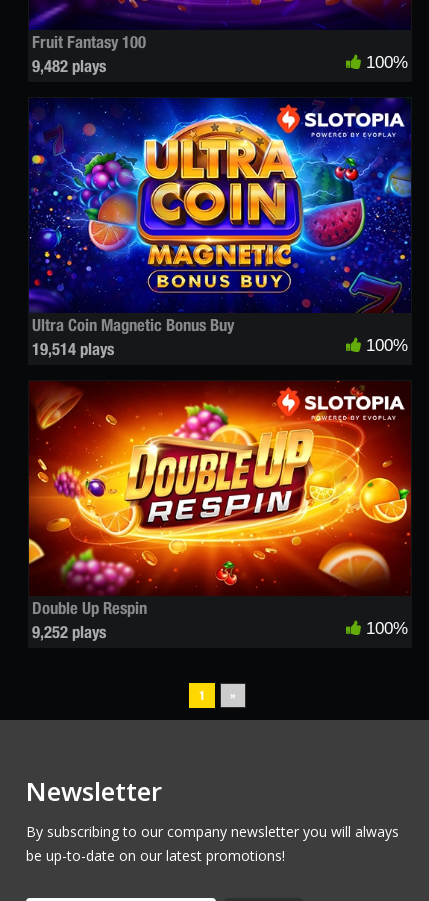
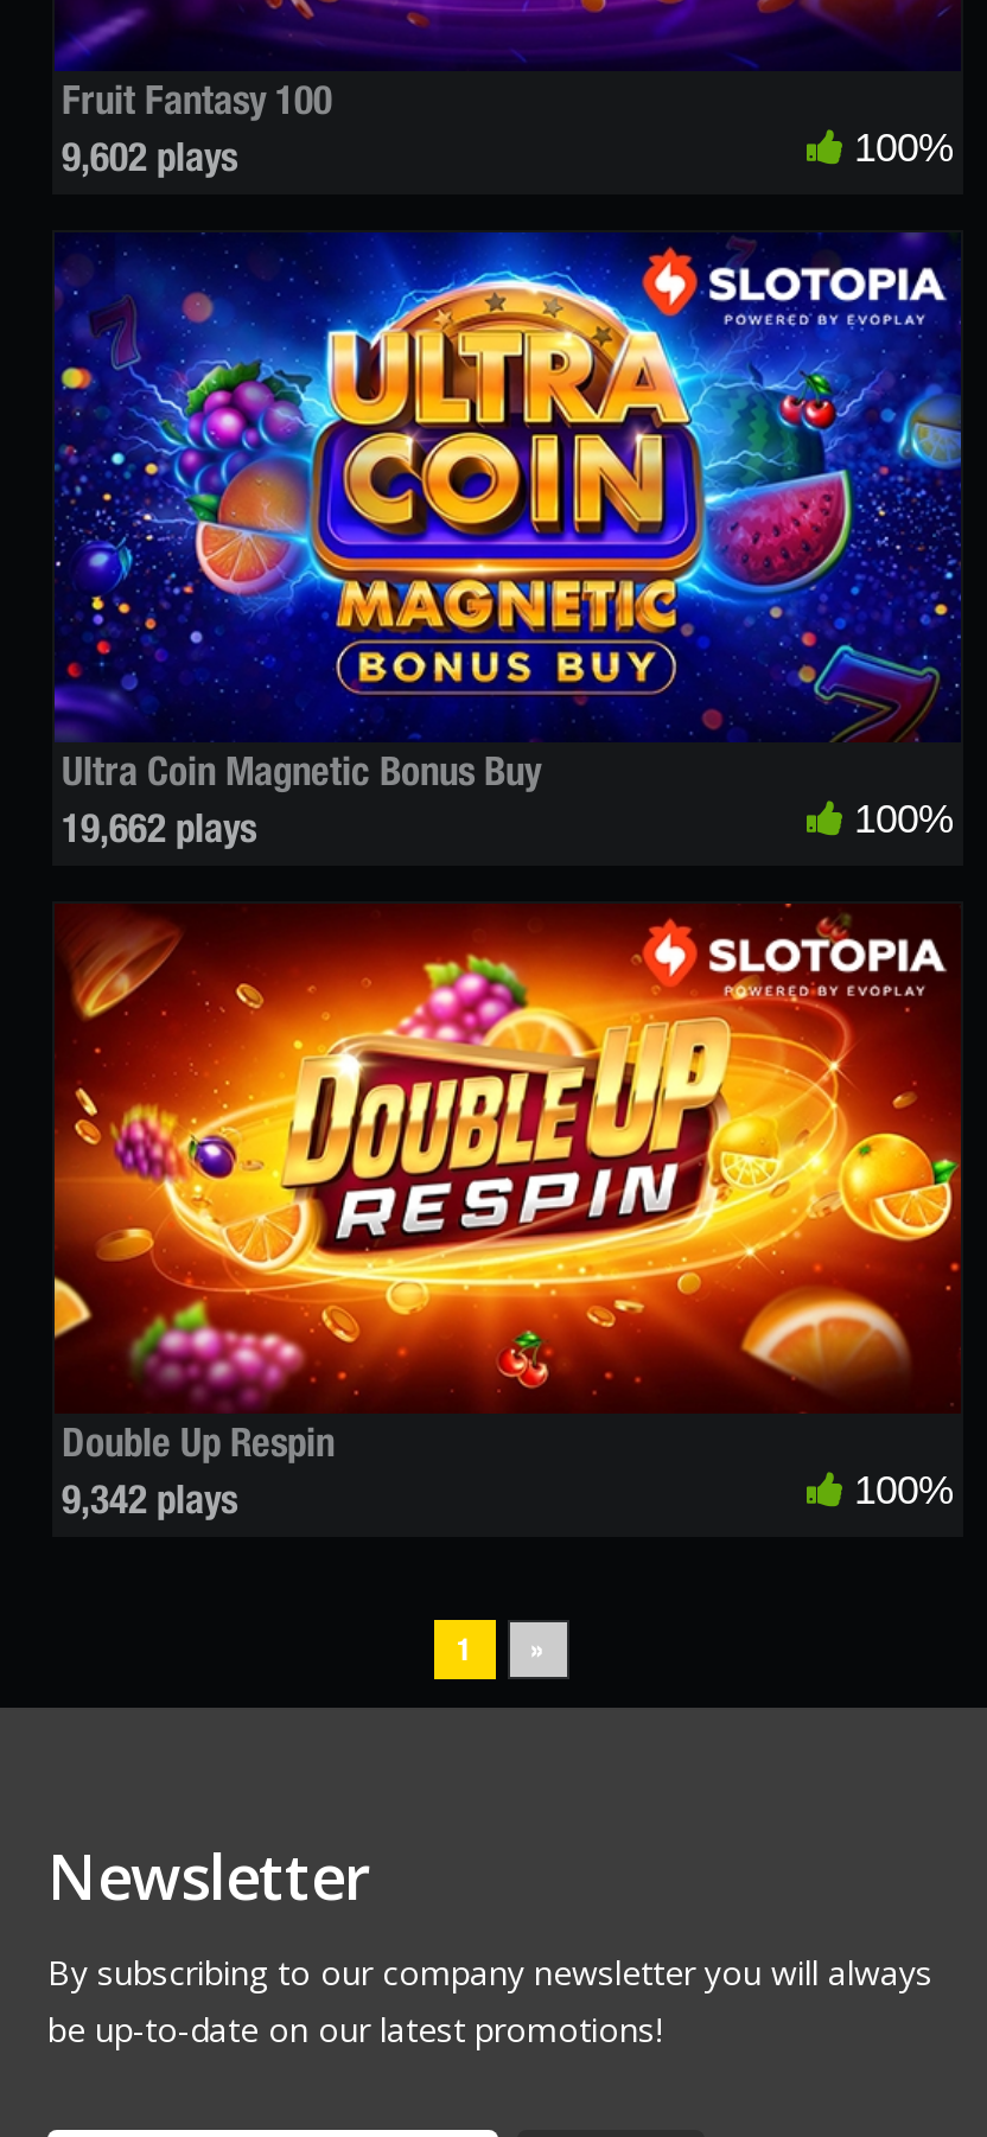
- 9,482 plays
+ 9,602 plays

- 19,514 plays
+ 19,662 plays

- 9,252 plays
+ 9,342 plays
